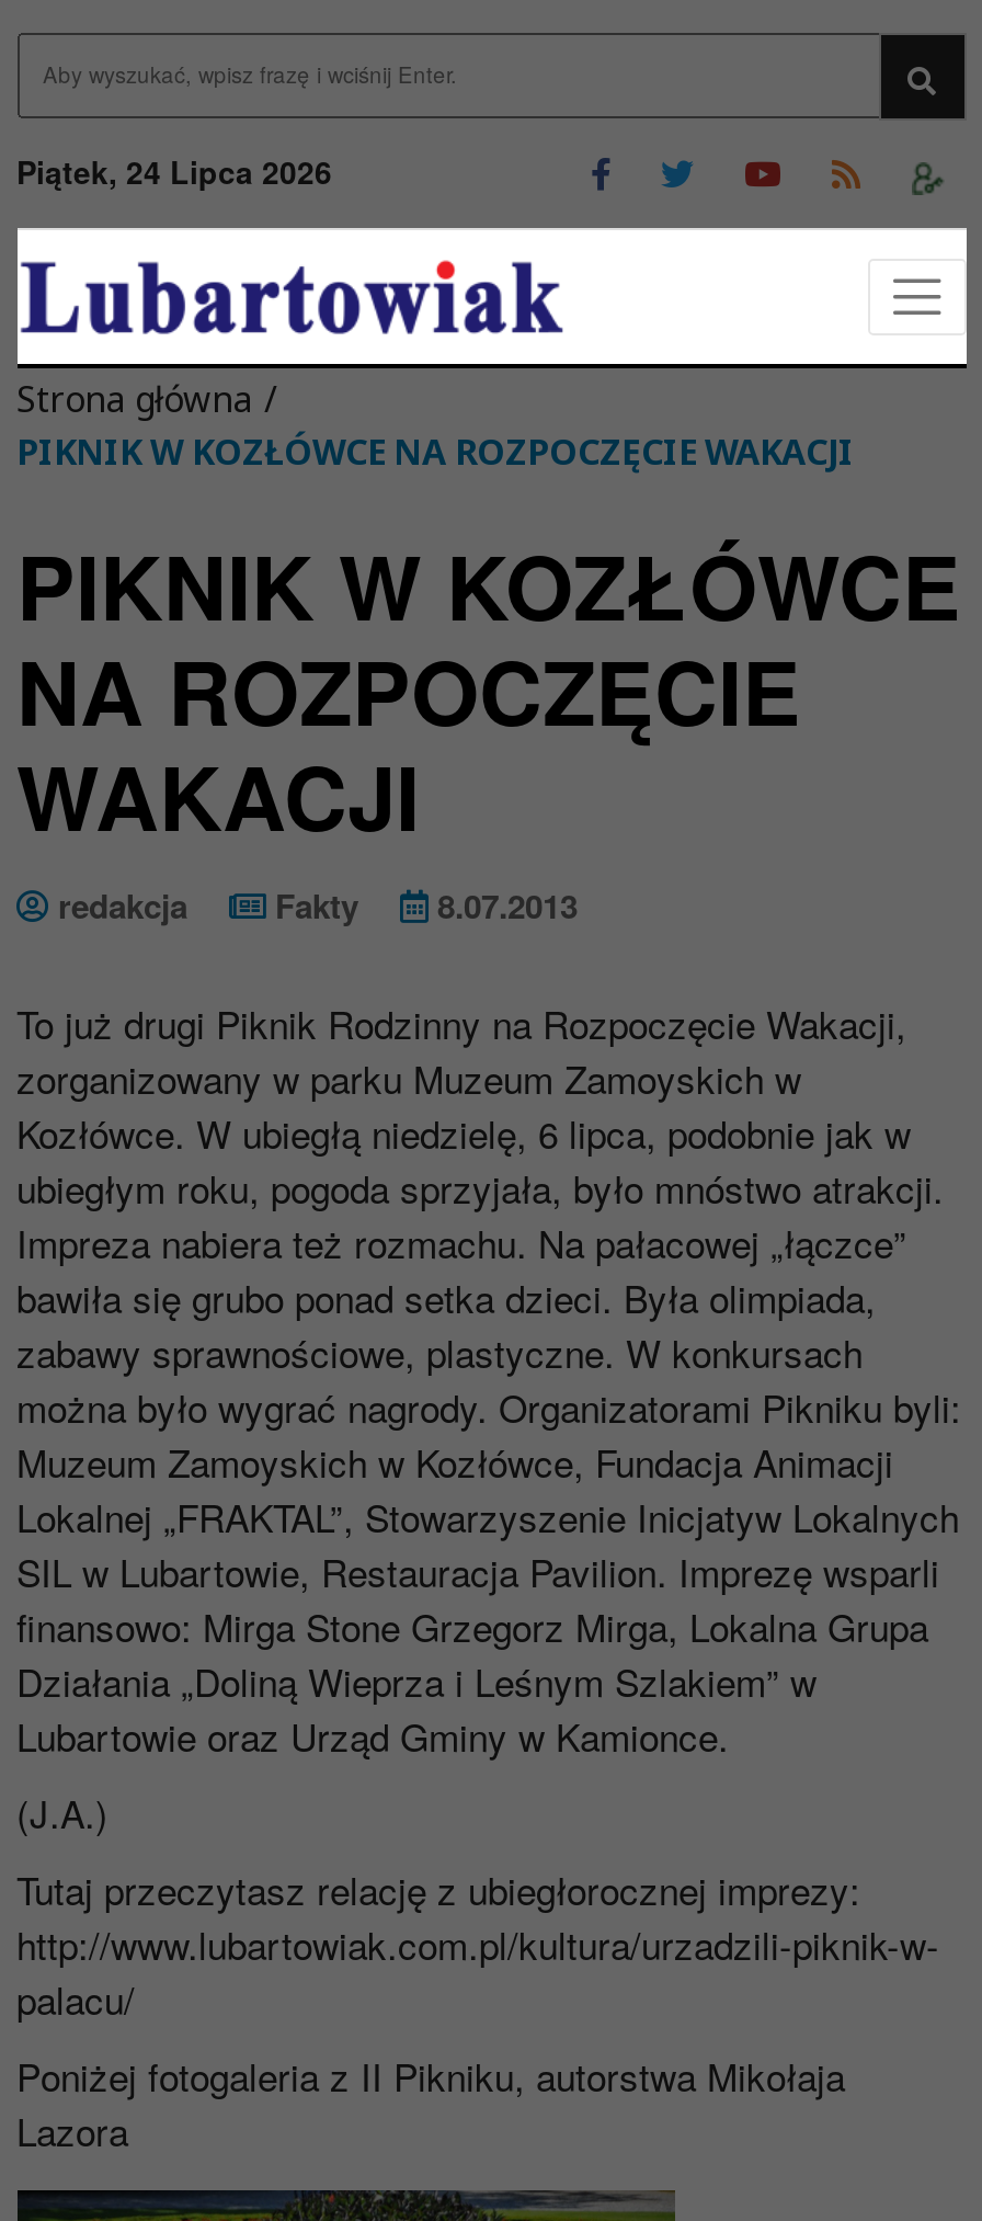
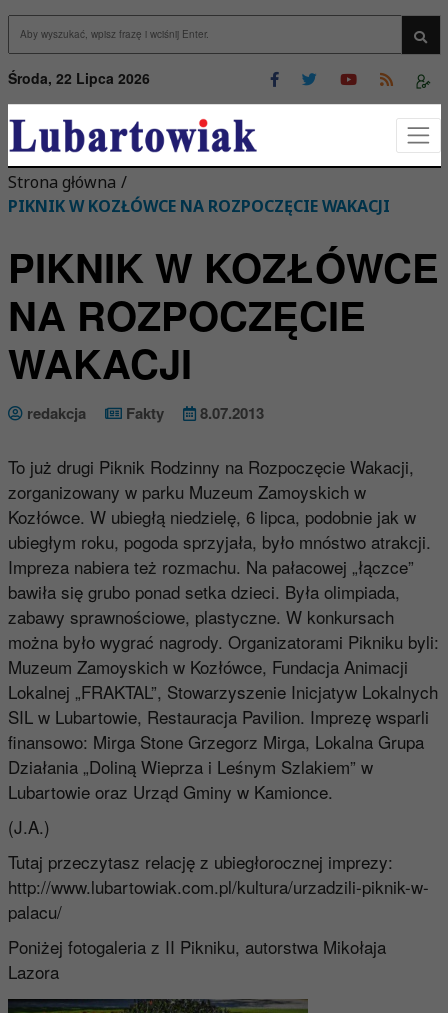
- Piątek, 24 Lipca 2026
+ Środa, 22 Lipca 2026
